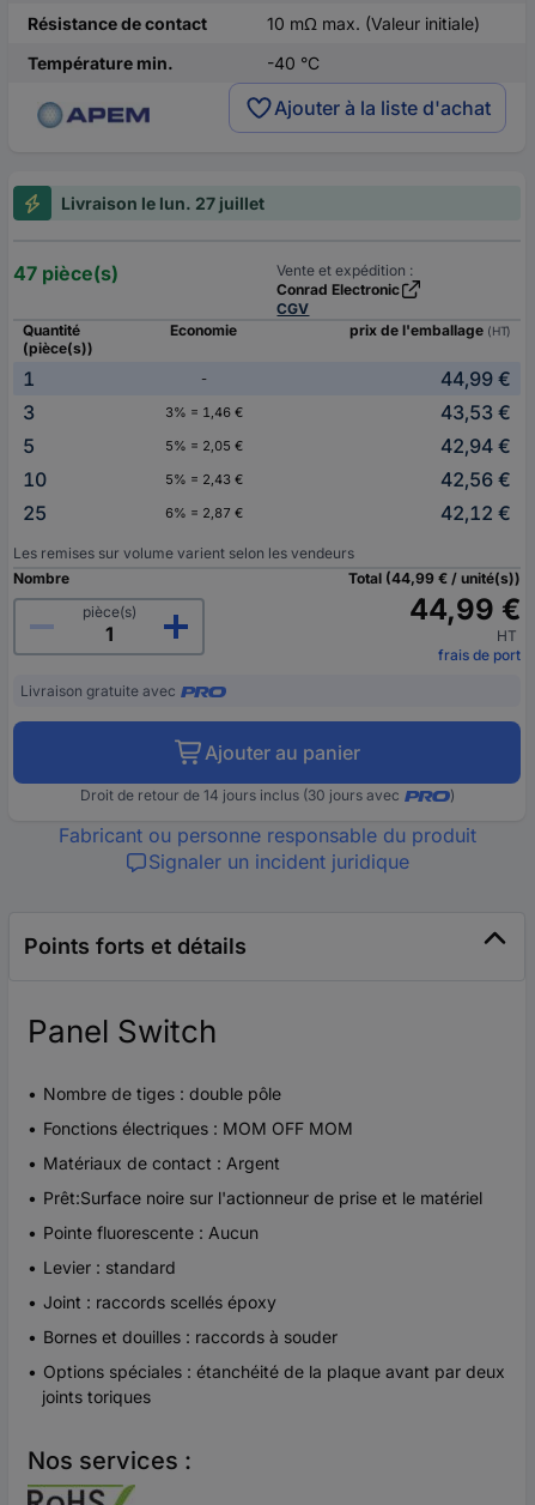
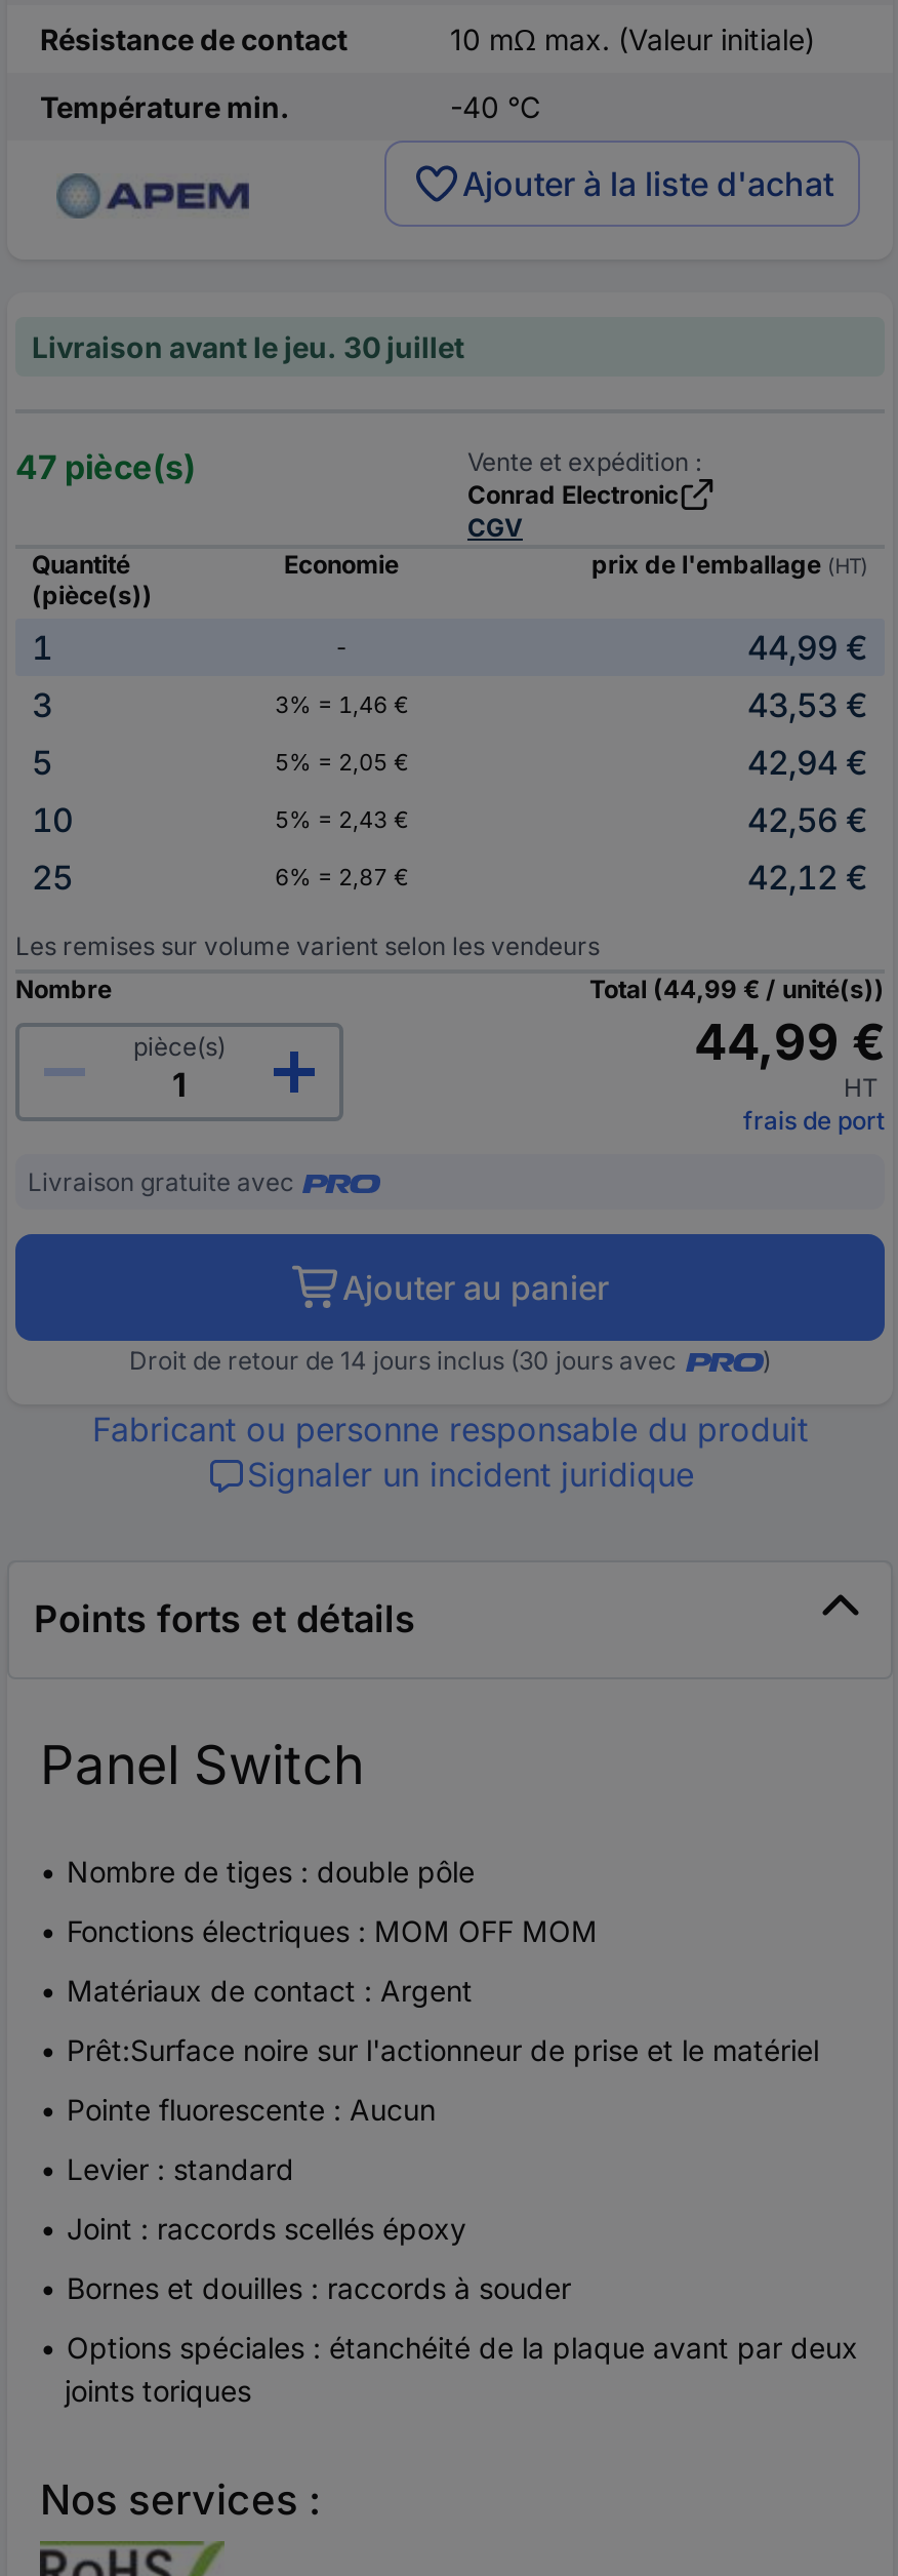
- Livraison le lun. 27 juillet
+ Livraison avant le jeu. 30 juillet
